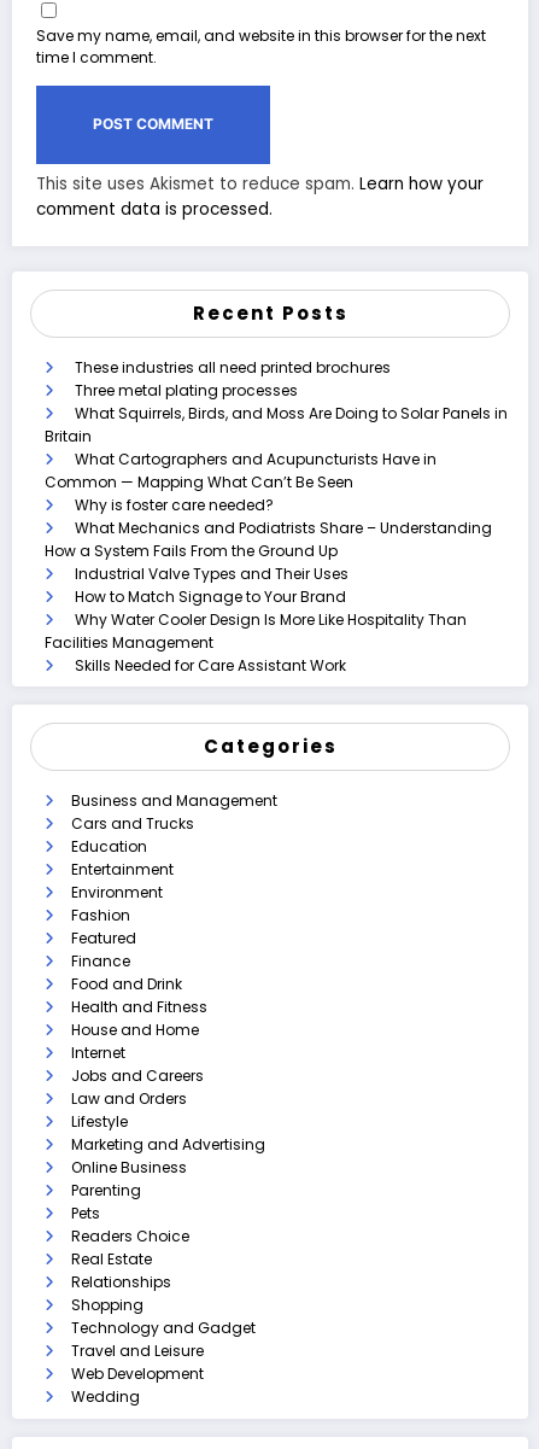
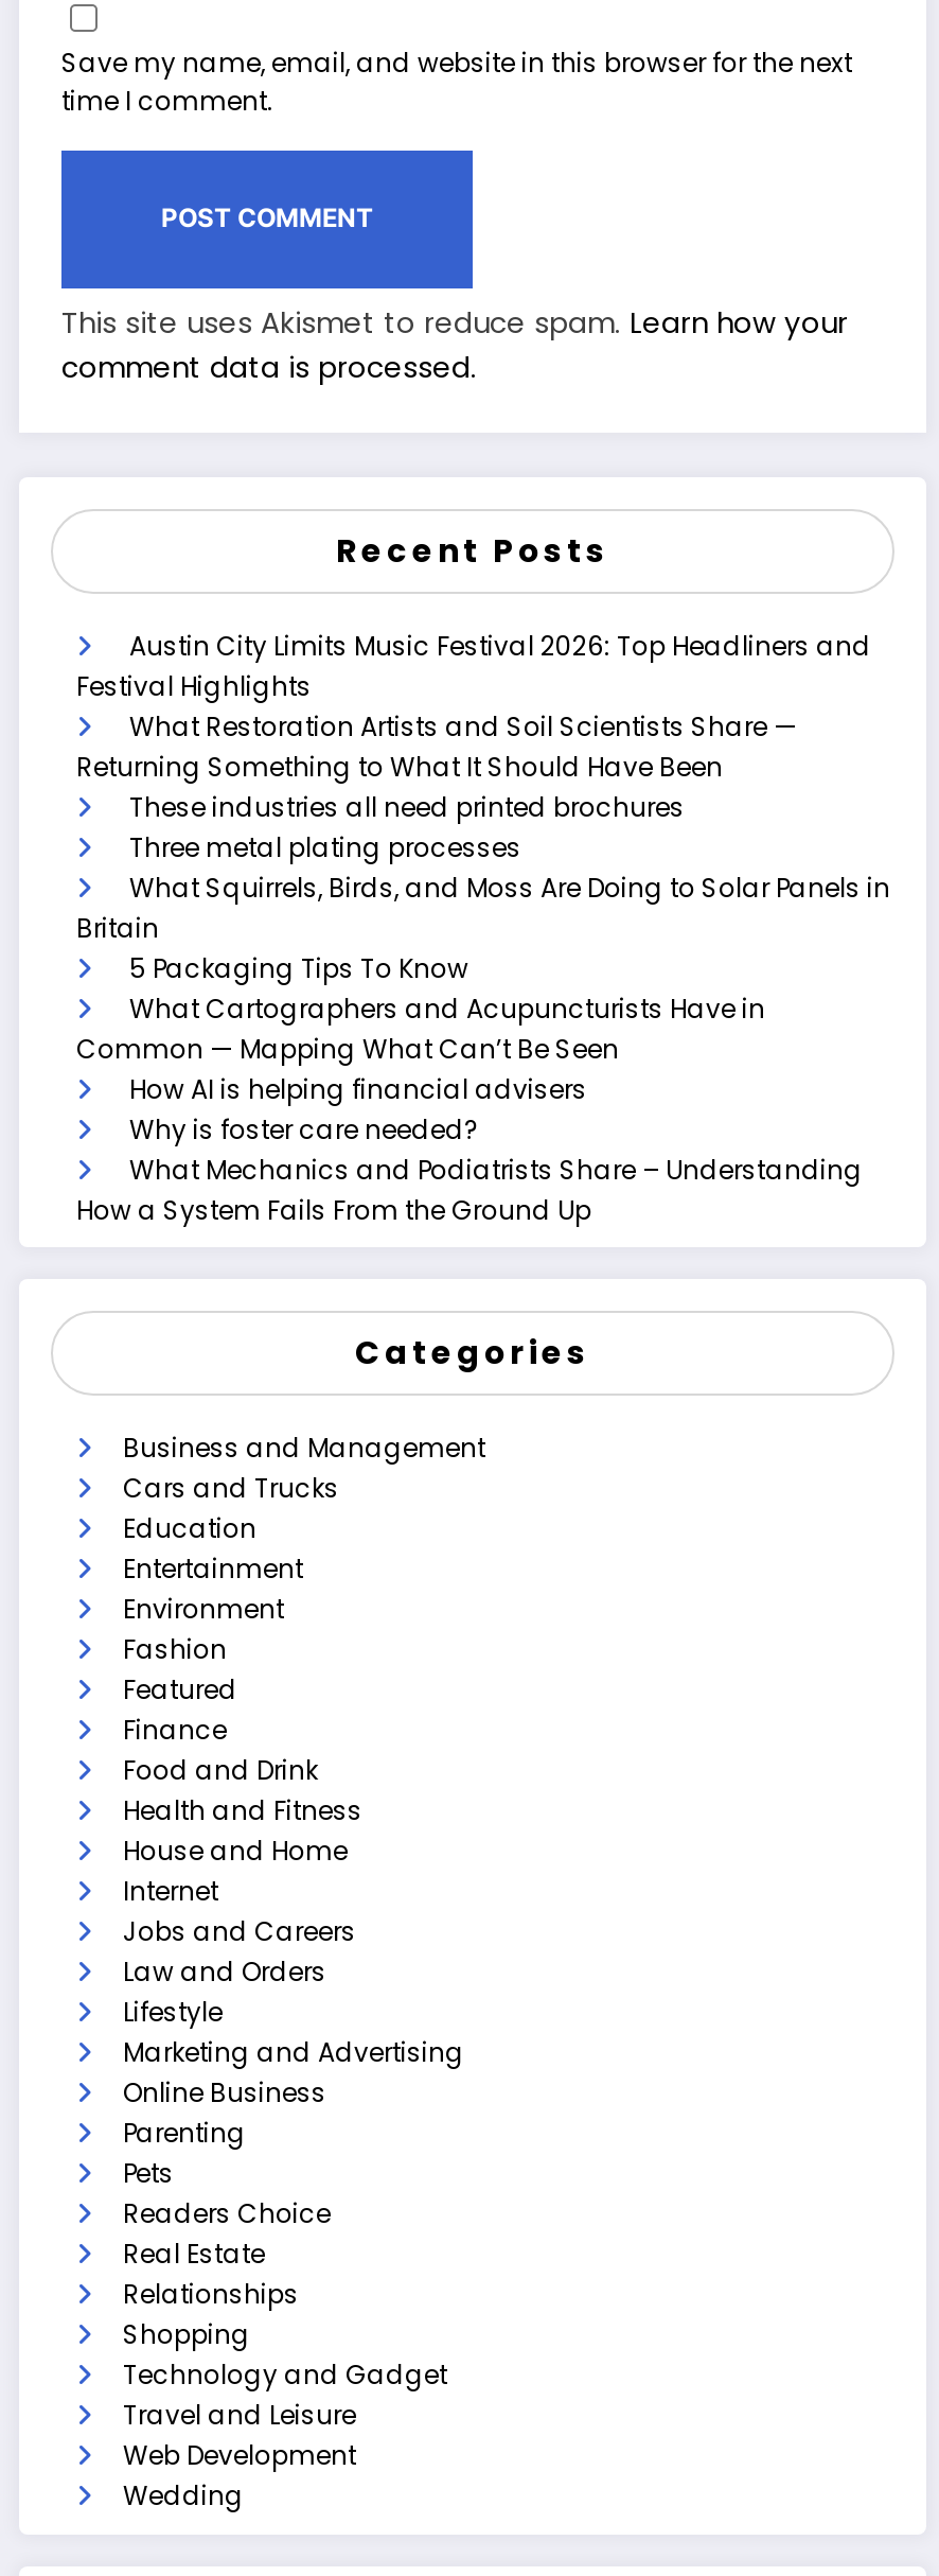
+ Austin City Limits Music Festival 2026: Top Headliners and
+ Festival Highlights
+ What Restoration Artists and Soil Scientists Share —
+ Returning Something to What It Should Have Been

moved down: These industries all need printed brochures | Three metal plating processes | What Squirrels, Birds, and Moss Are Doing to Solar Panels in | Britain

moved down: What Cartographers and Acupuncturists Have in | Common — Mapping What Can’t Be Seen

+ 5 Packaging Tips To Know

moved down: Why is foster care needed? | What Mechanics and Podiatrists Share – Understanding | How a System Fails From the Ground Up

+ How AI is helping financial advisers

- Industrial Valve Types and Their Uses
- How to Match Signage to Your Brand
- Why Water Cooler Design Is More Like Hospitality Than
- Facilities Management
- Skills Needed for Care Assistant Work
